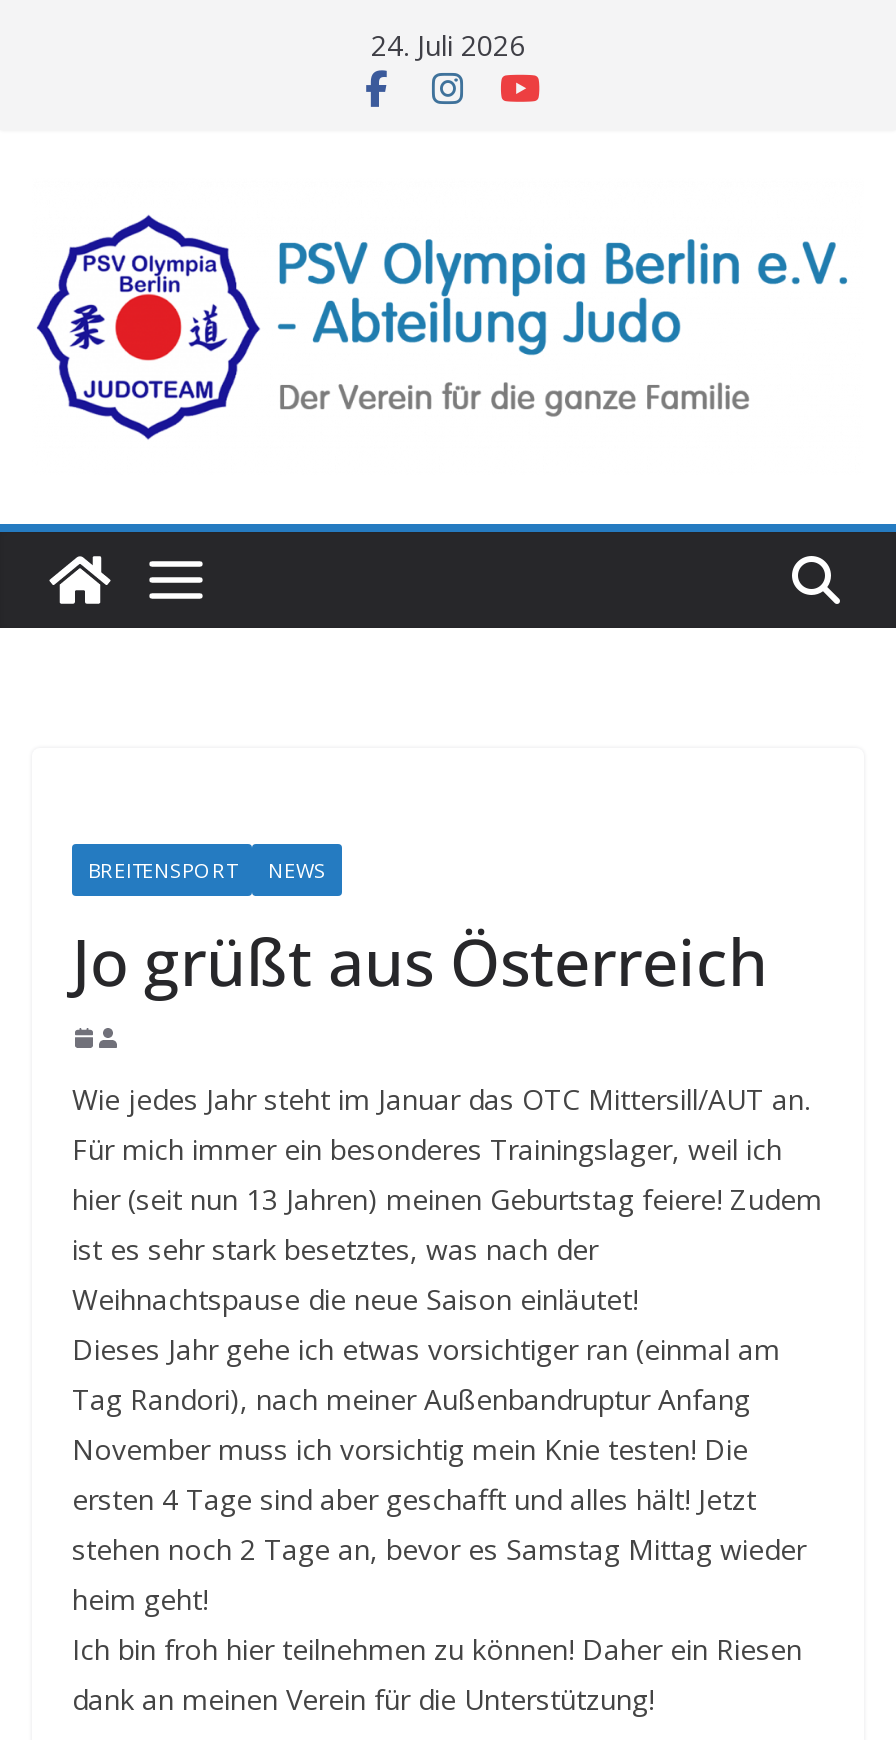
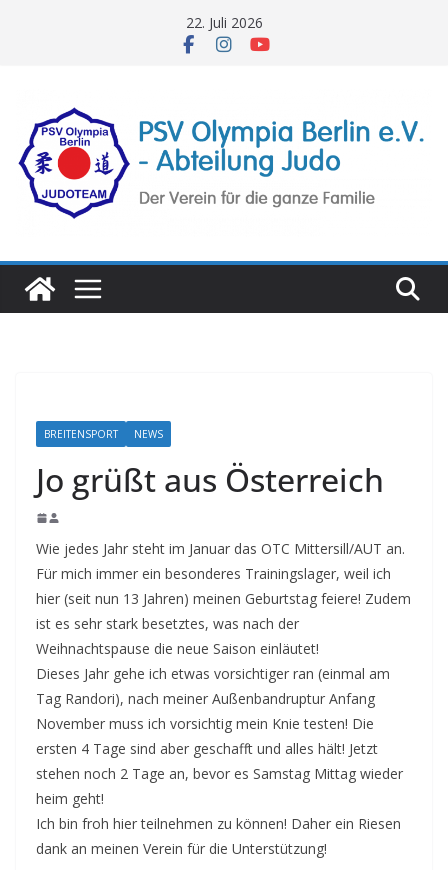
- 24. Juli 2026
+ 22. Juli 2026
